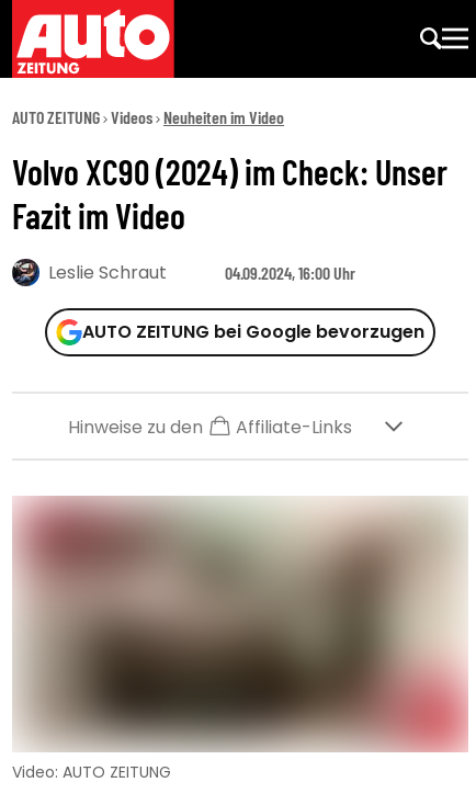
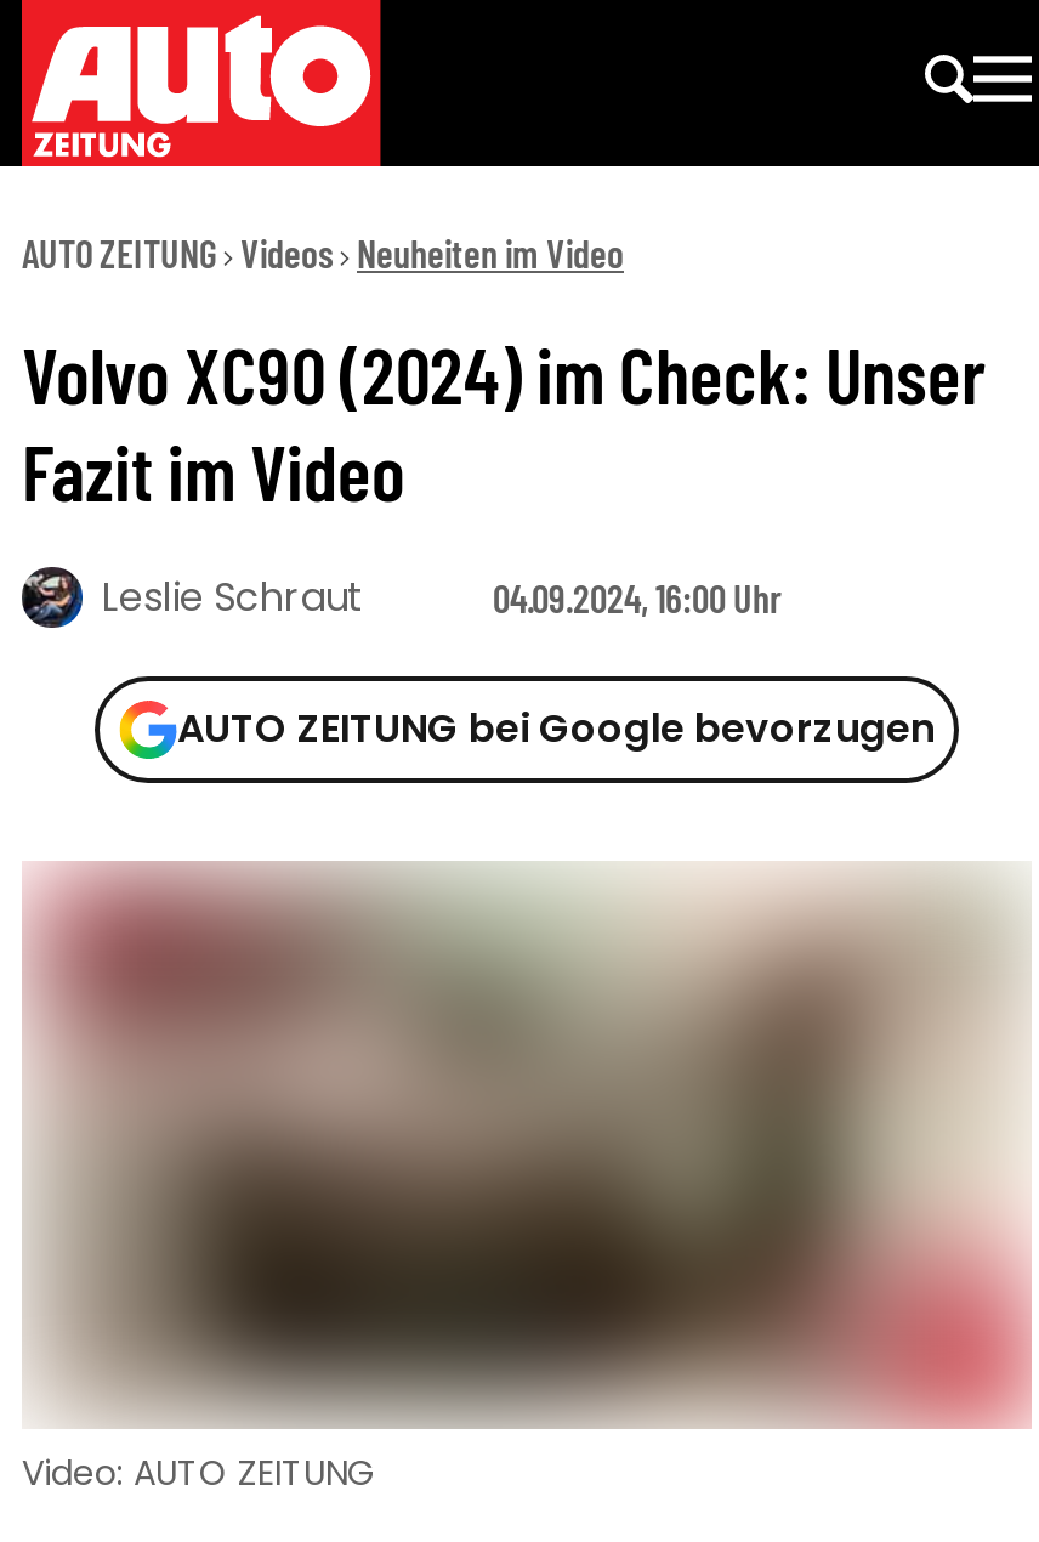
- Hinweise zu den
- Affiliate-Links
